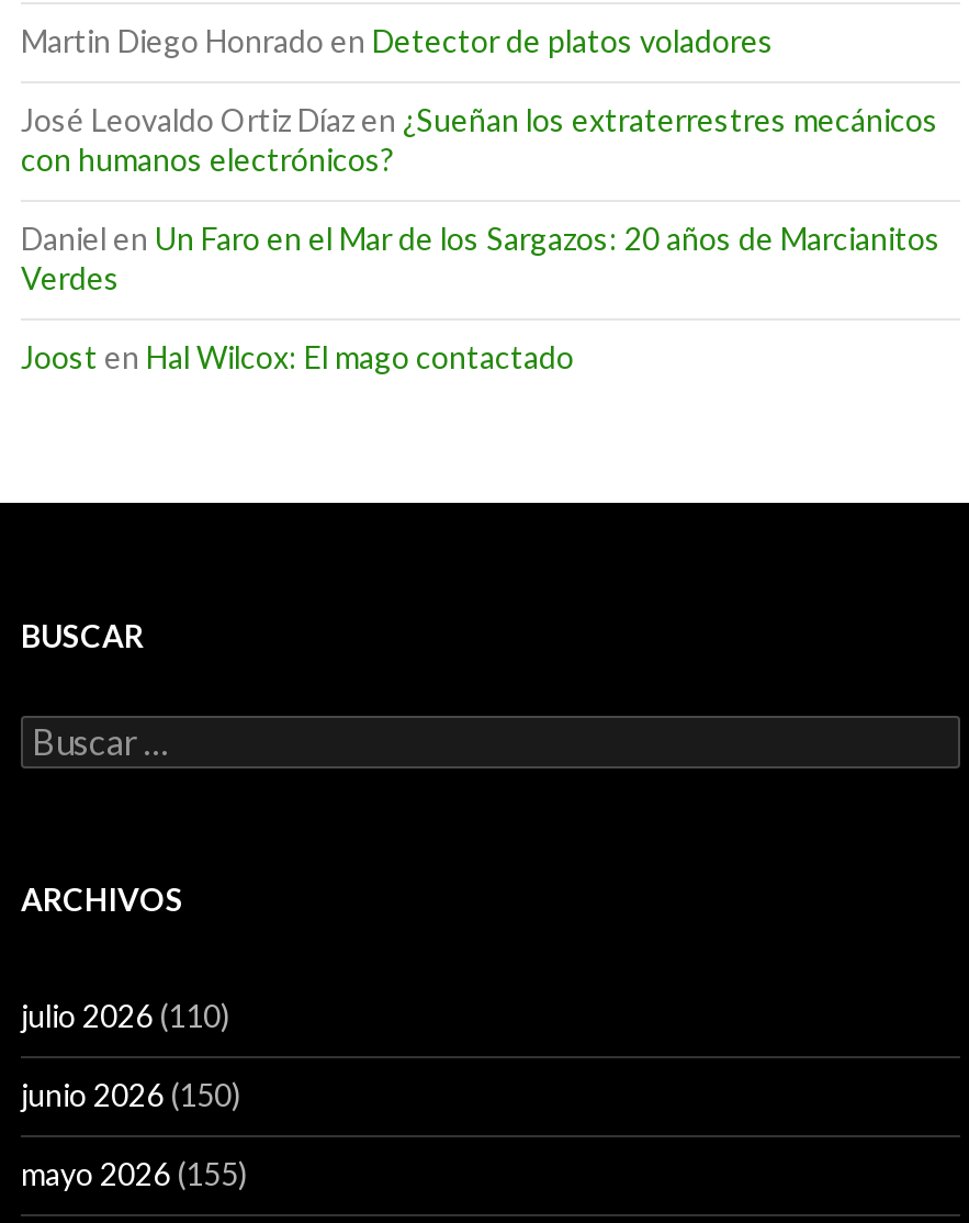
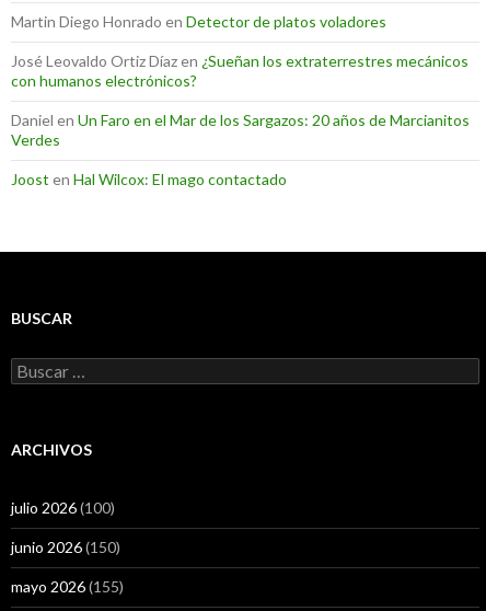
- julio 2026 (110)
+ julio 2026 (100)
